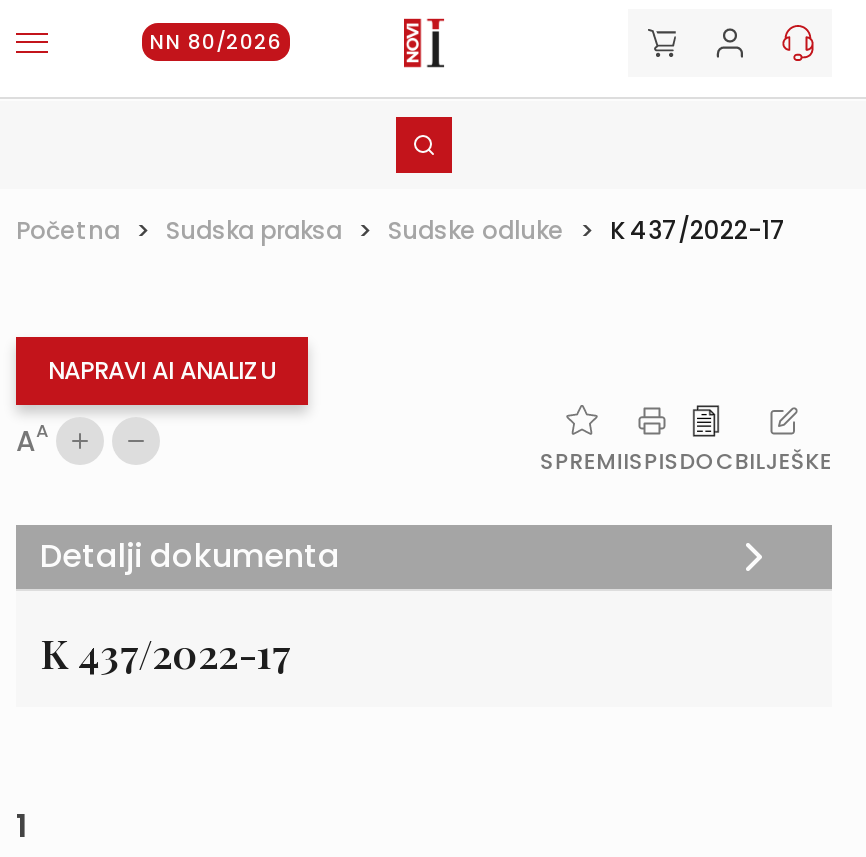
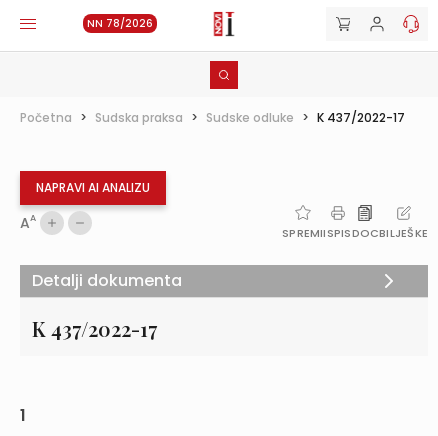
- NN 80/2026
+ NN 78/2026
